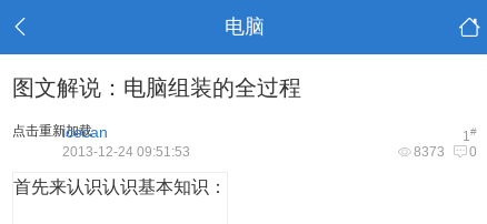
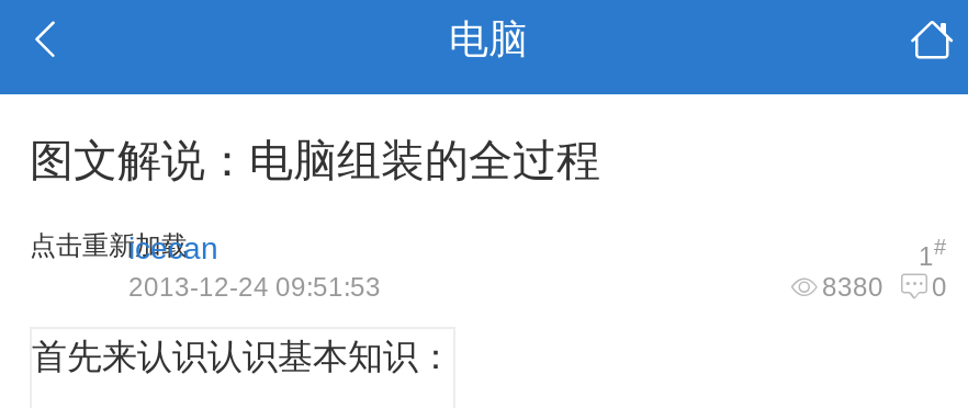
- 8373 0
+ 8380 0
